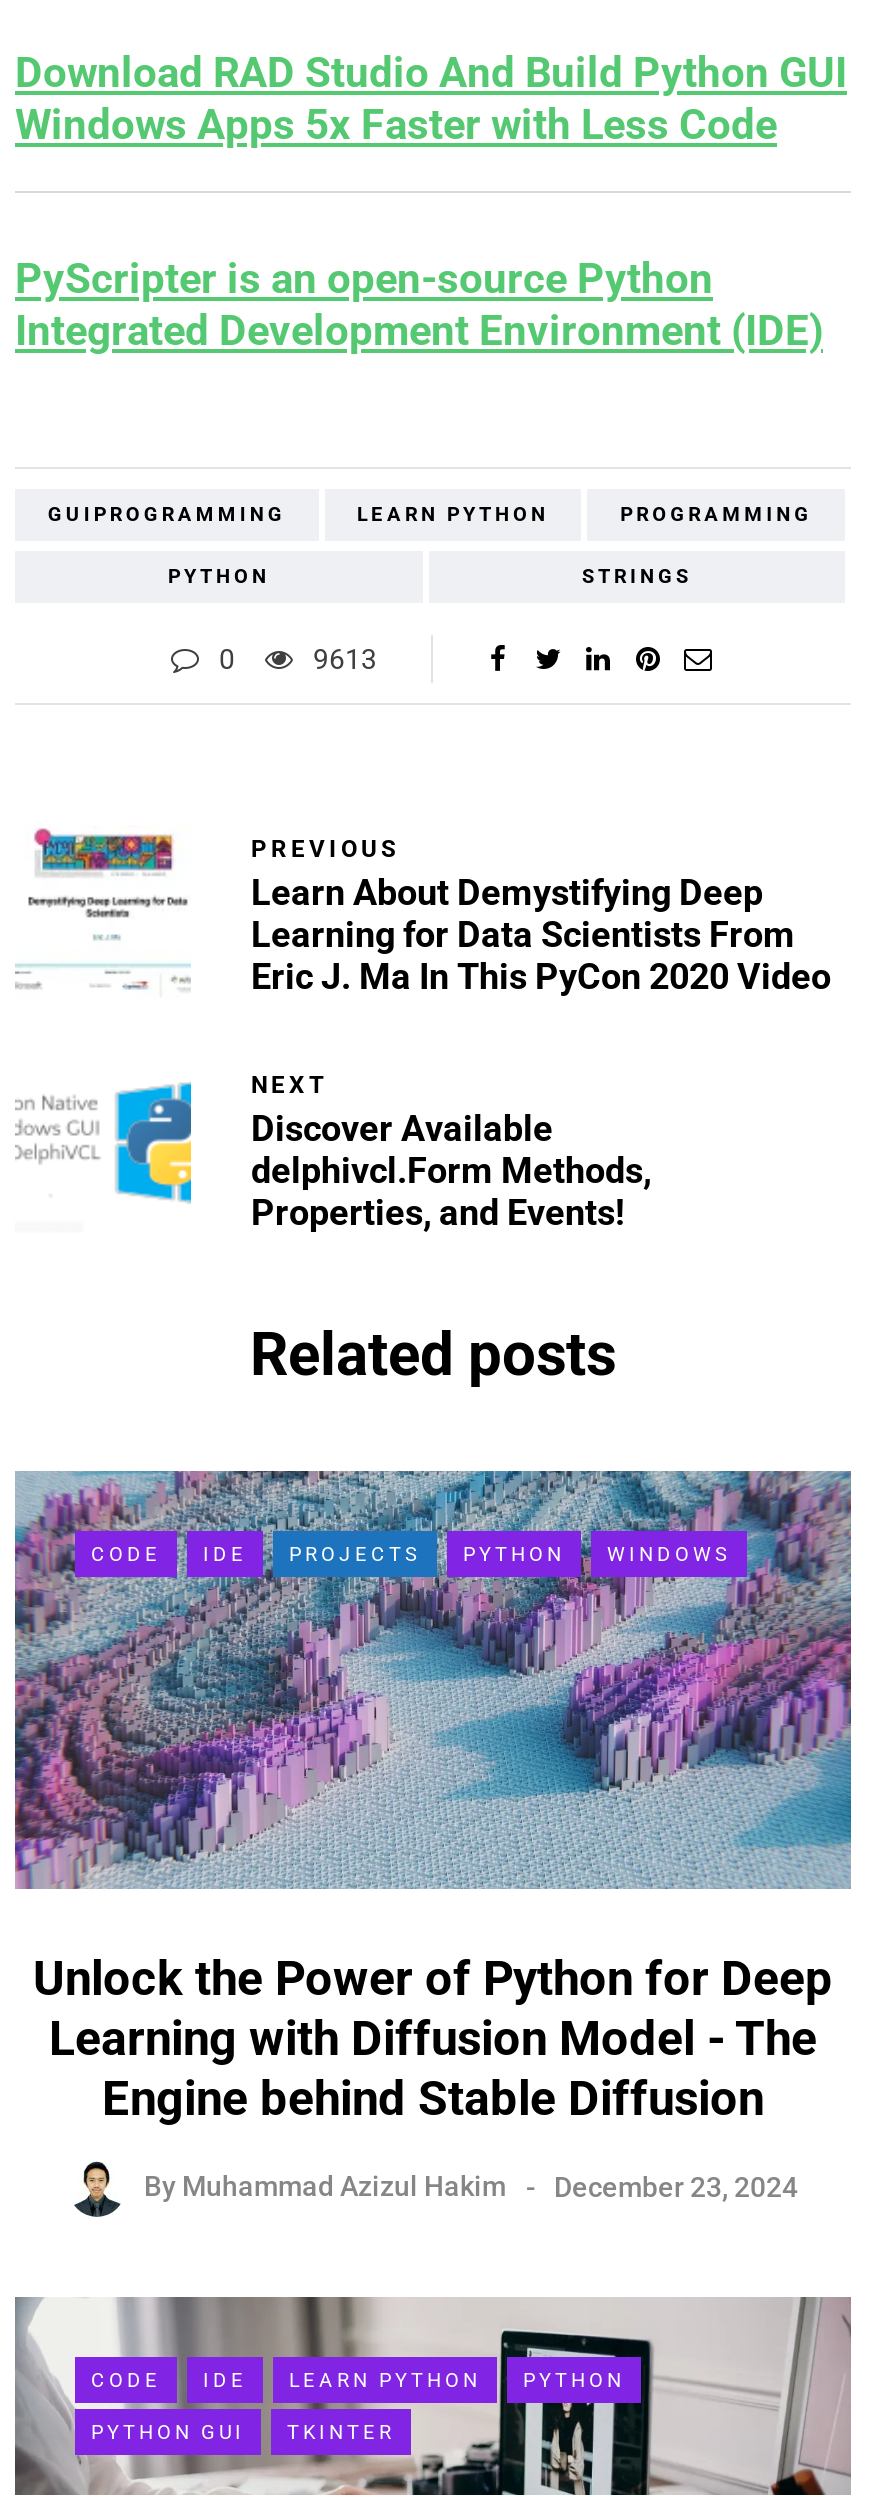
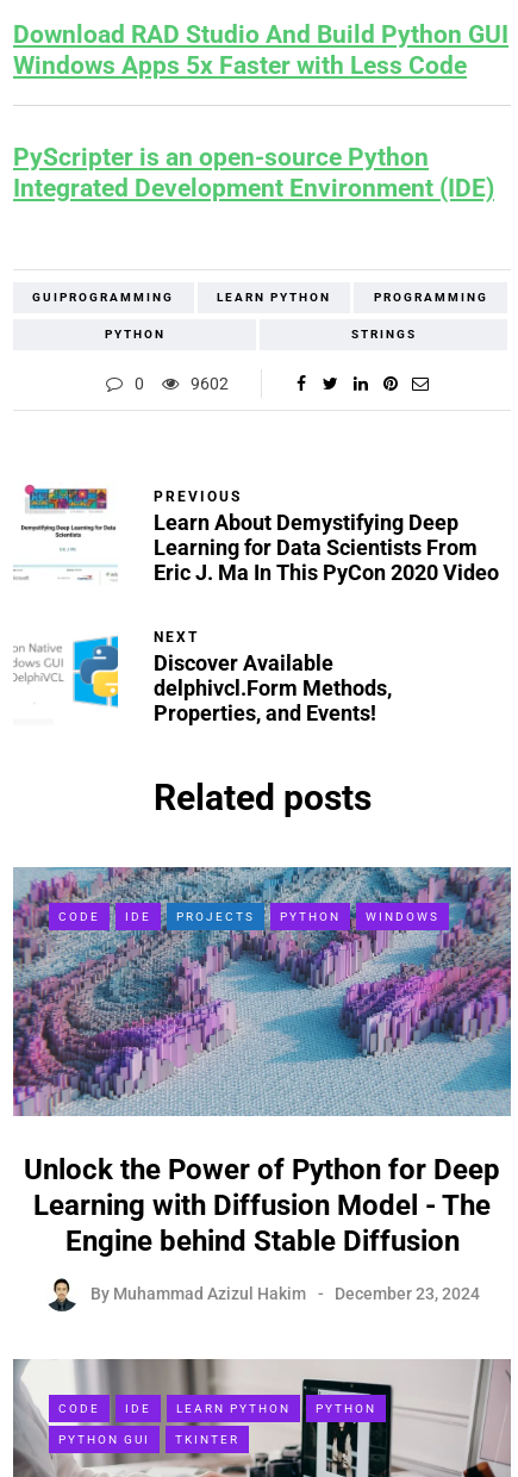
- 9613
+ 9602
